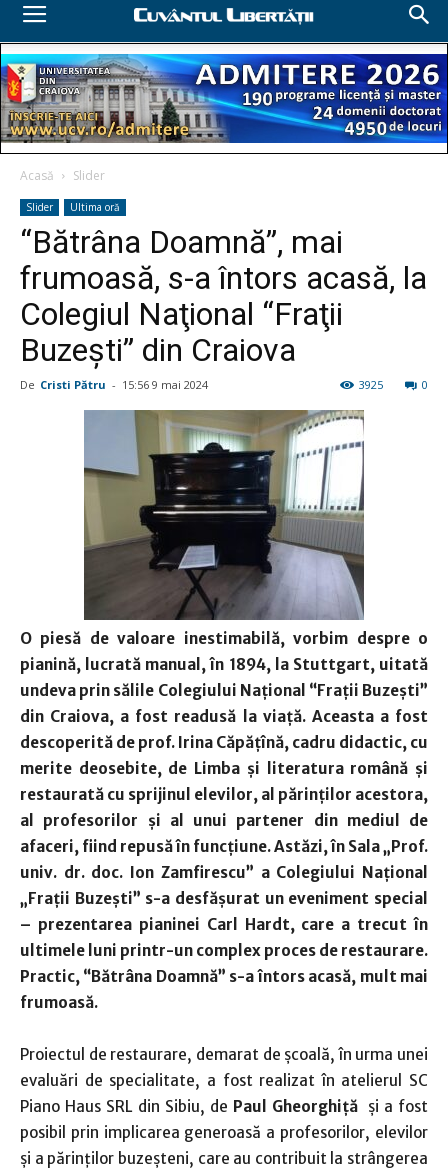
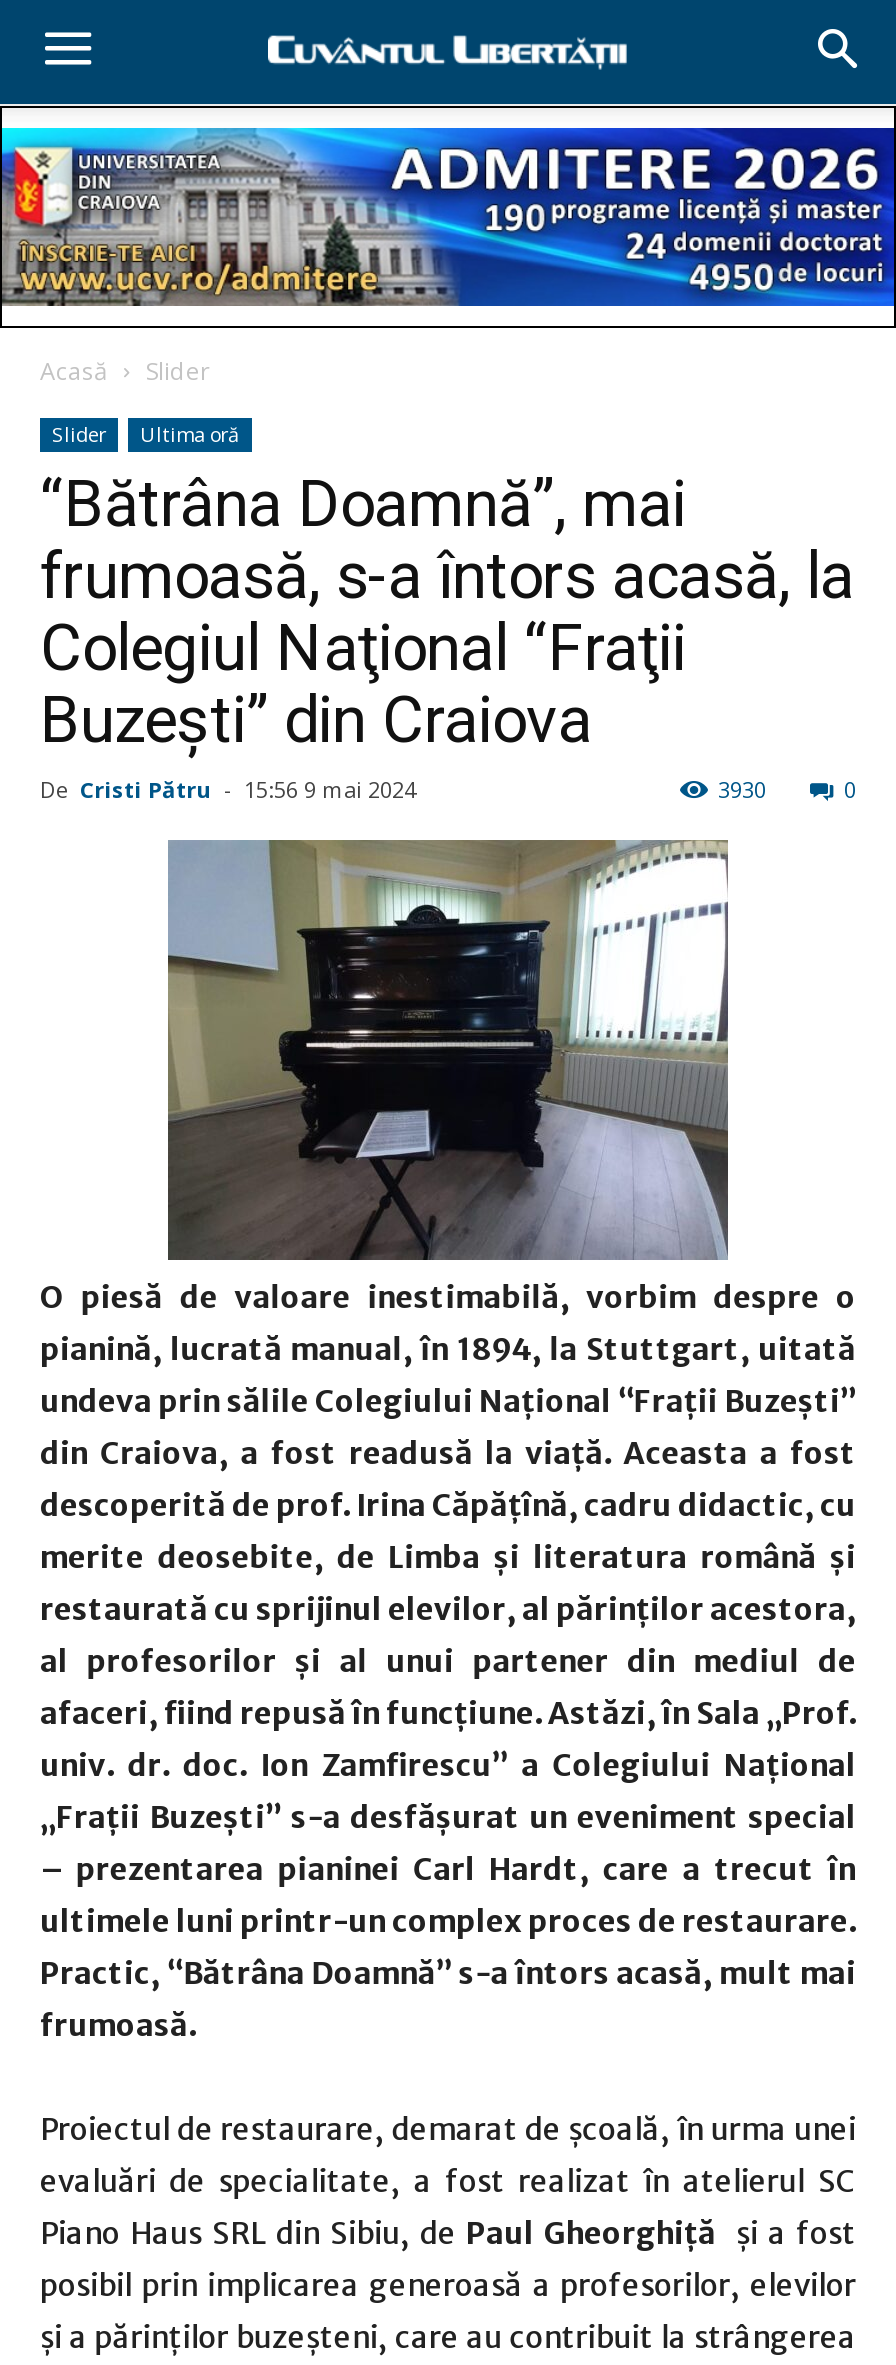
- 3925
+ 3930
